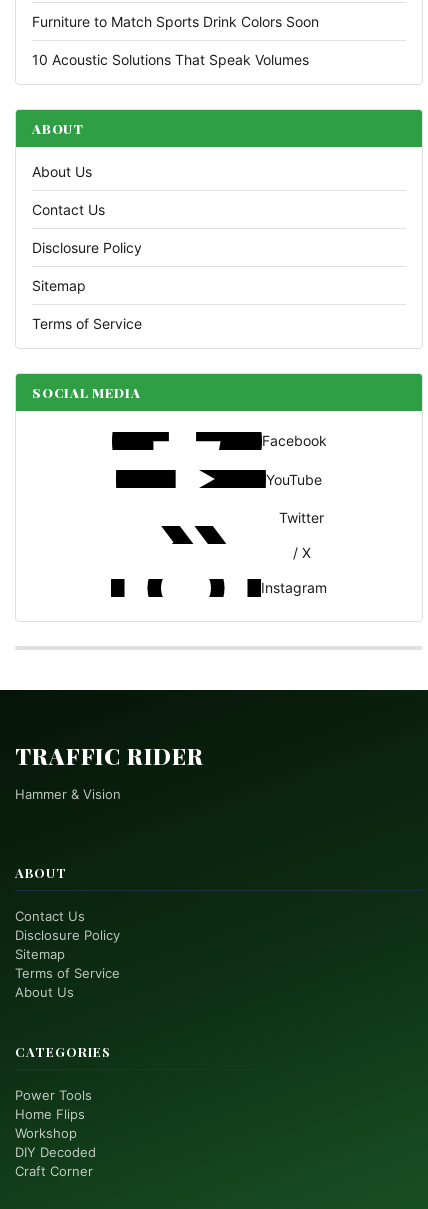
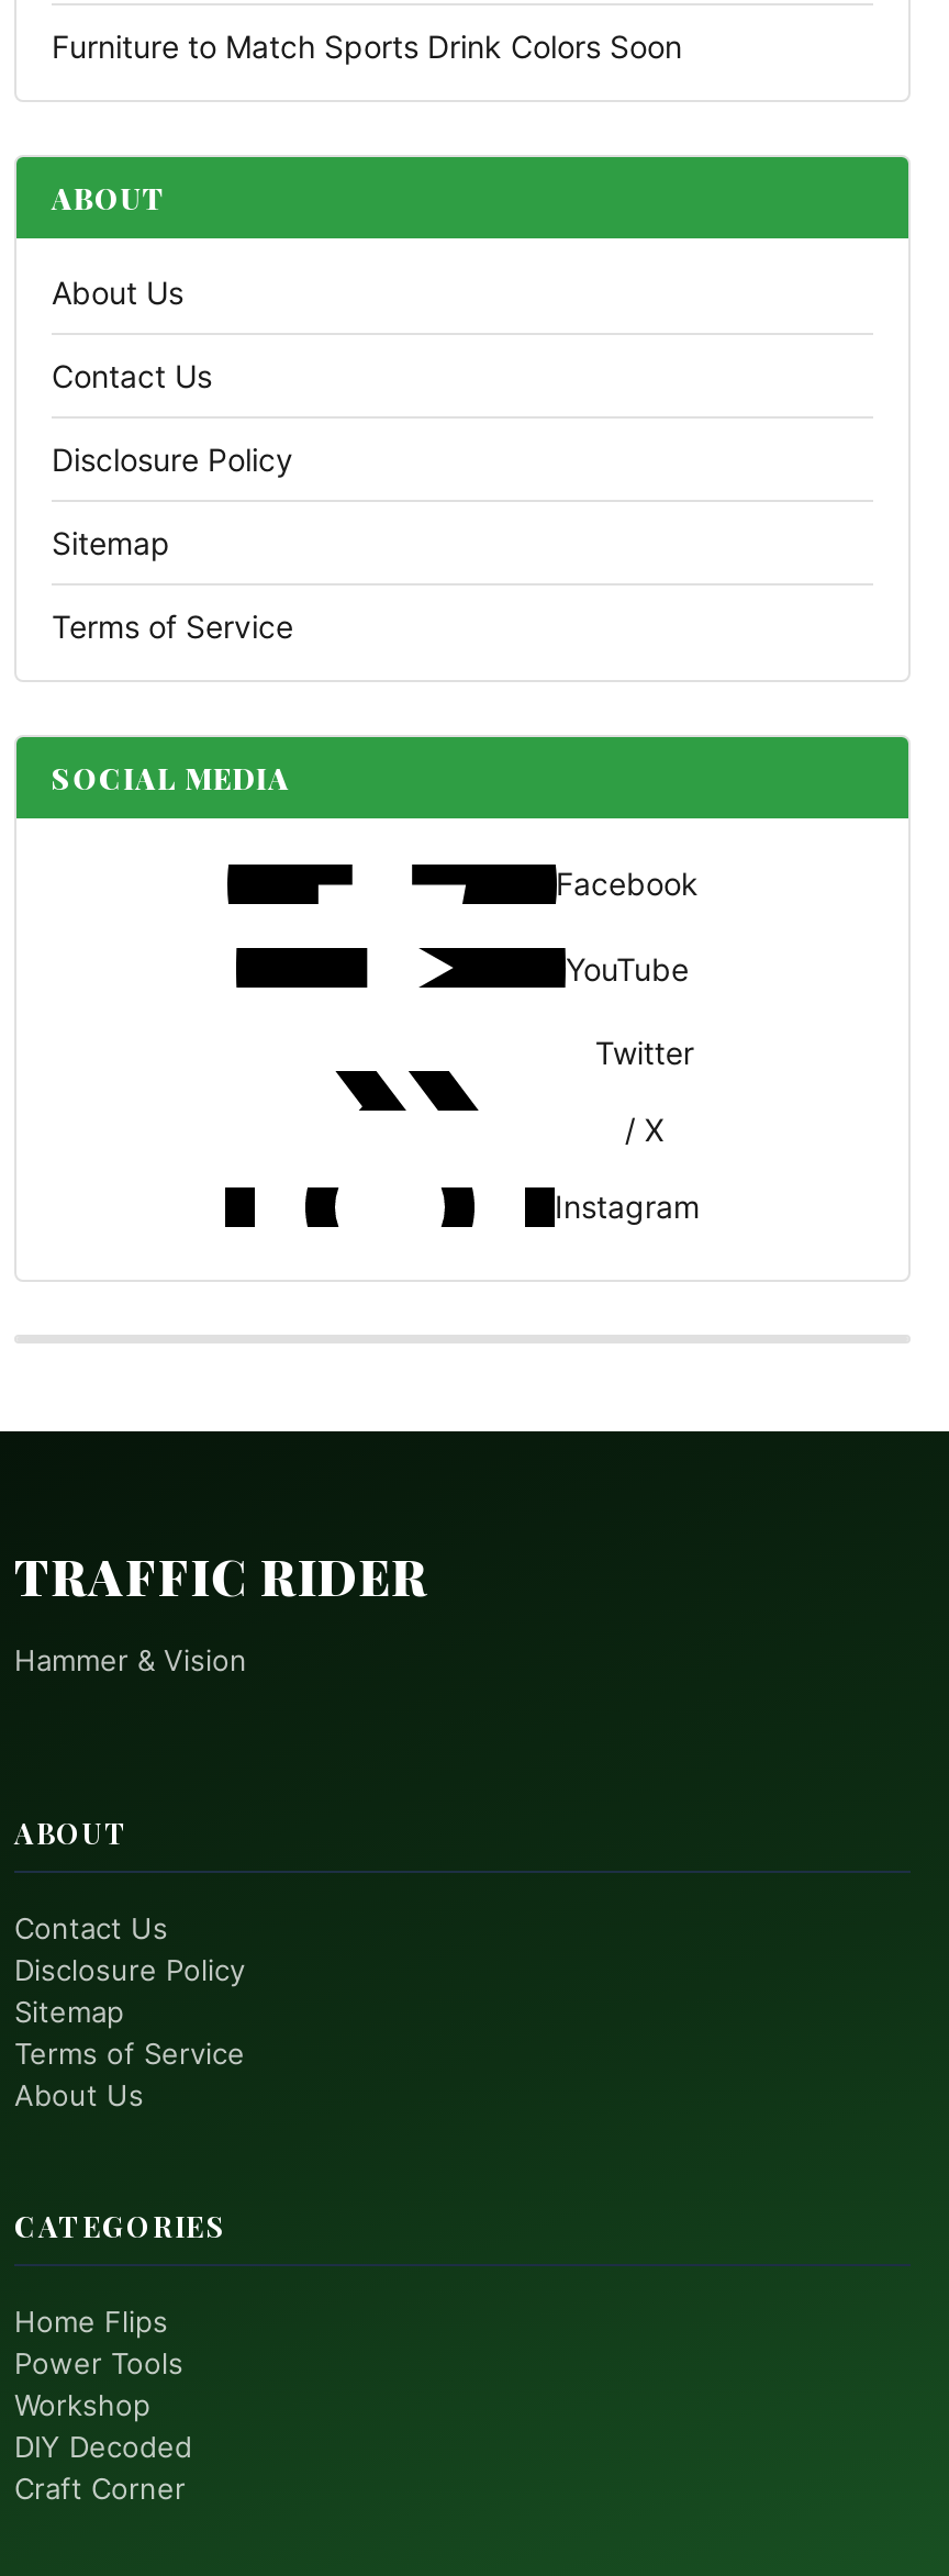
- 10 Acoustic Solutions That Speak Volumes

moved up: Home Flips
